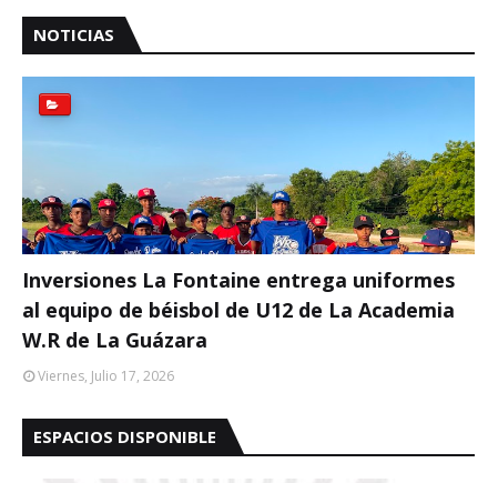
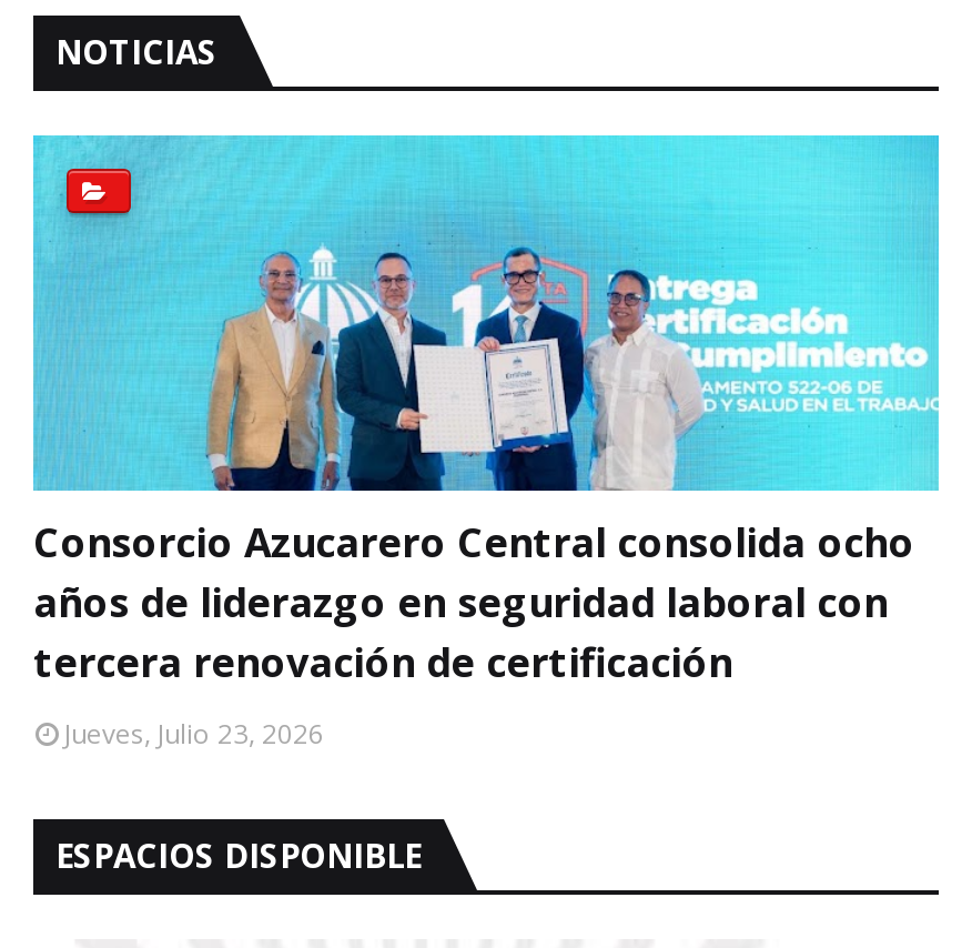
- [image]
- Inversiones La Fontaine entrega uniformes
- al equipo de béisbol de U12 de La Academia
- W.R de La Guázara
+ [image]
+ Consorcio Azucarero Central consolida ocho
+ años de liderazgo en seguridad laboral con
+ tercera renovación de certificación

- Viernes, Julio 17, 2026
+ Jueves, Julio 23, 2026
